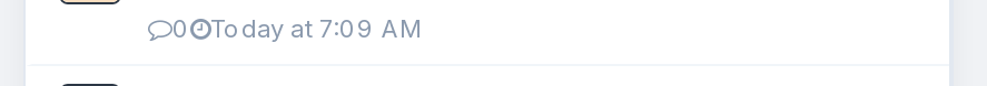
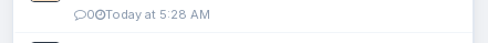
- 0 Today at 7:09 AM
+ 0 Today at 5:28 AM
